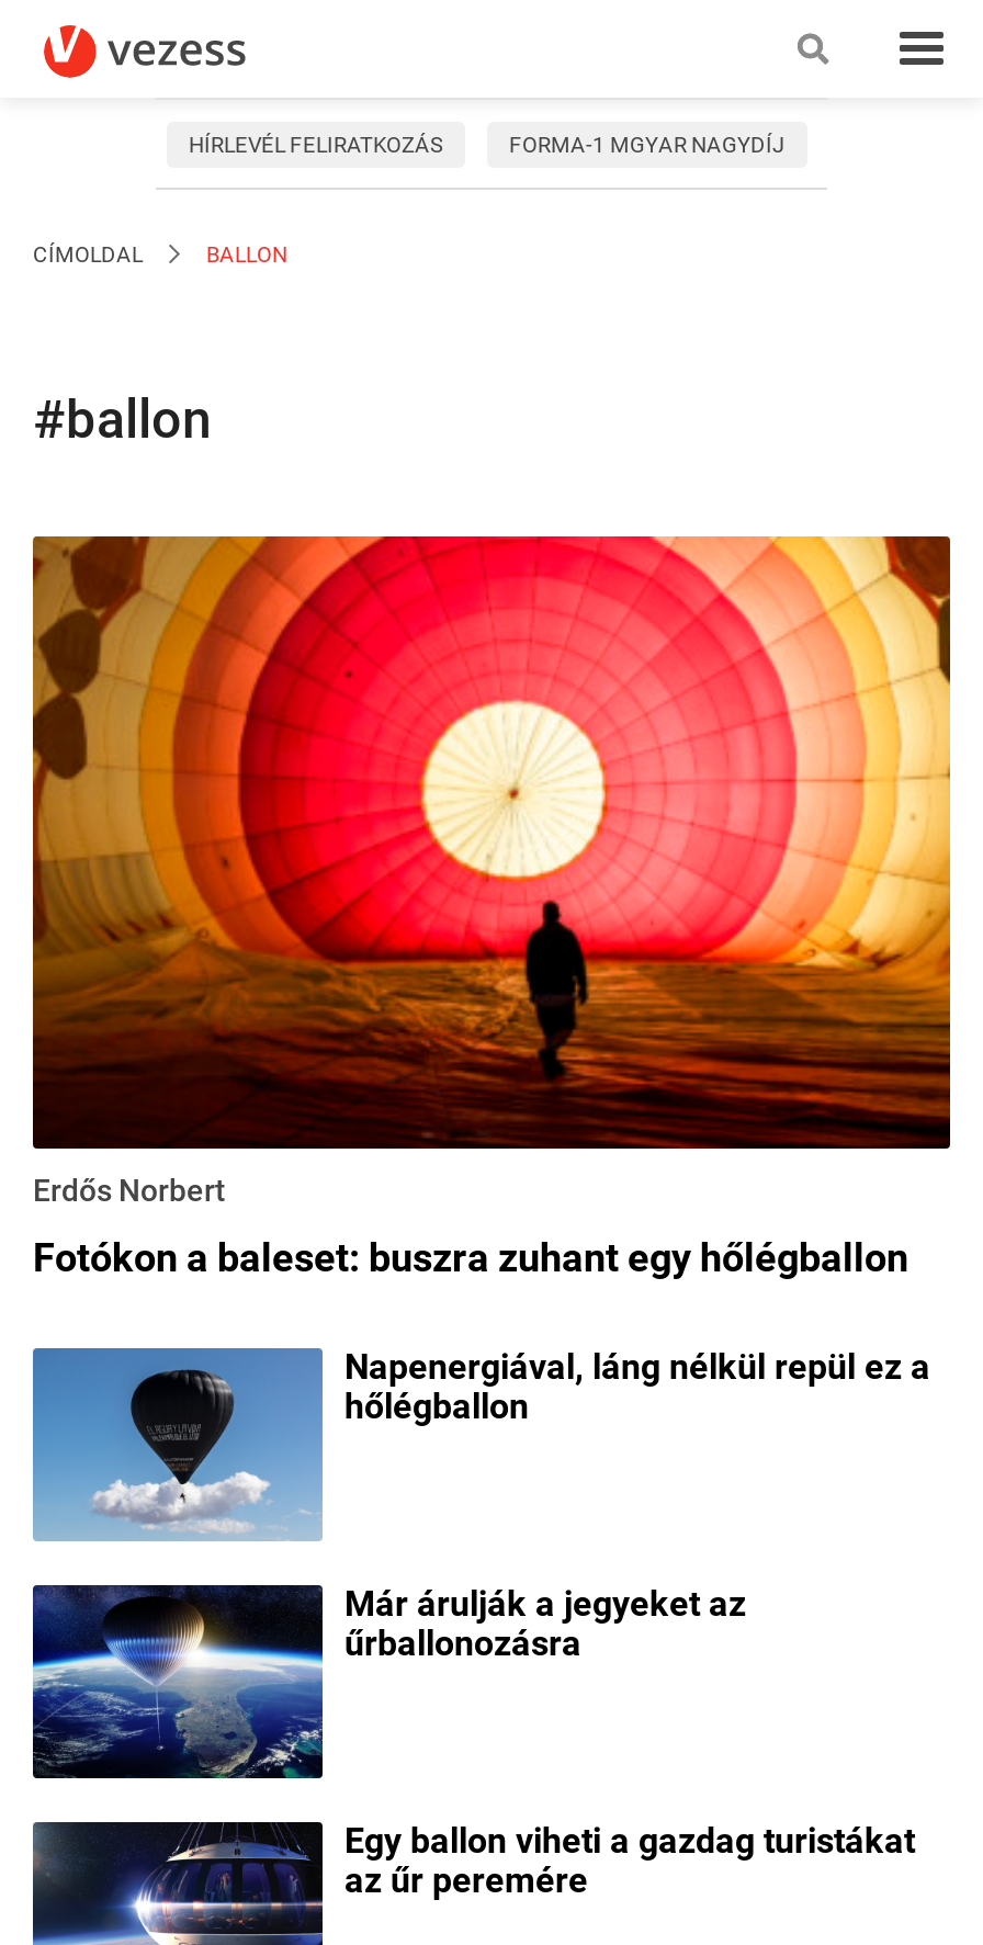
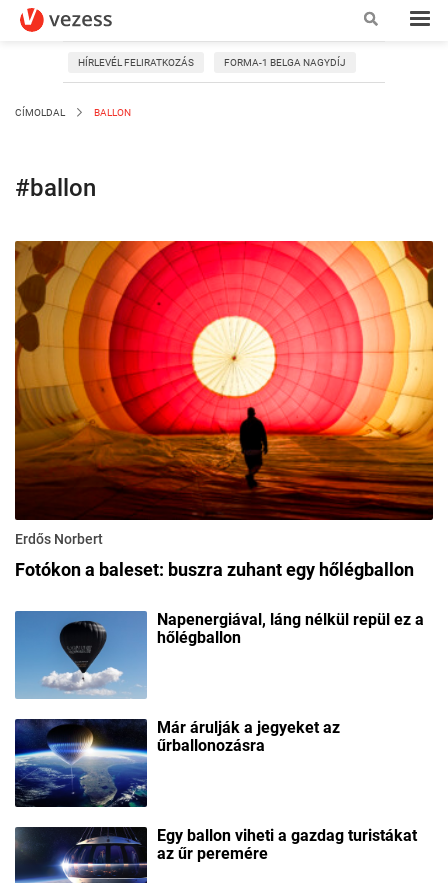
- FORMA-1 MGYAR NAGYDÍJ
+ FORMA-1 BELGA NAGYDÍJ
